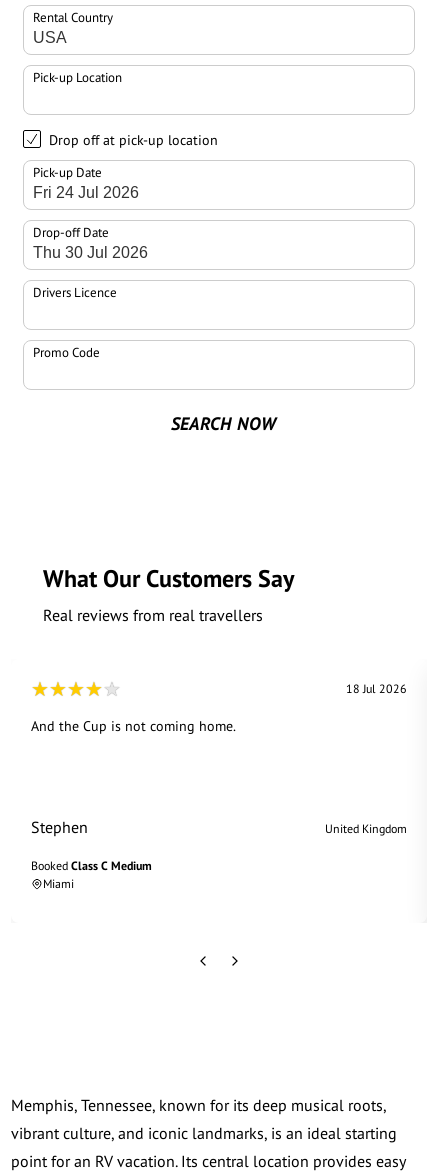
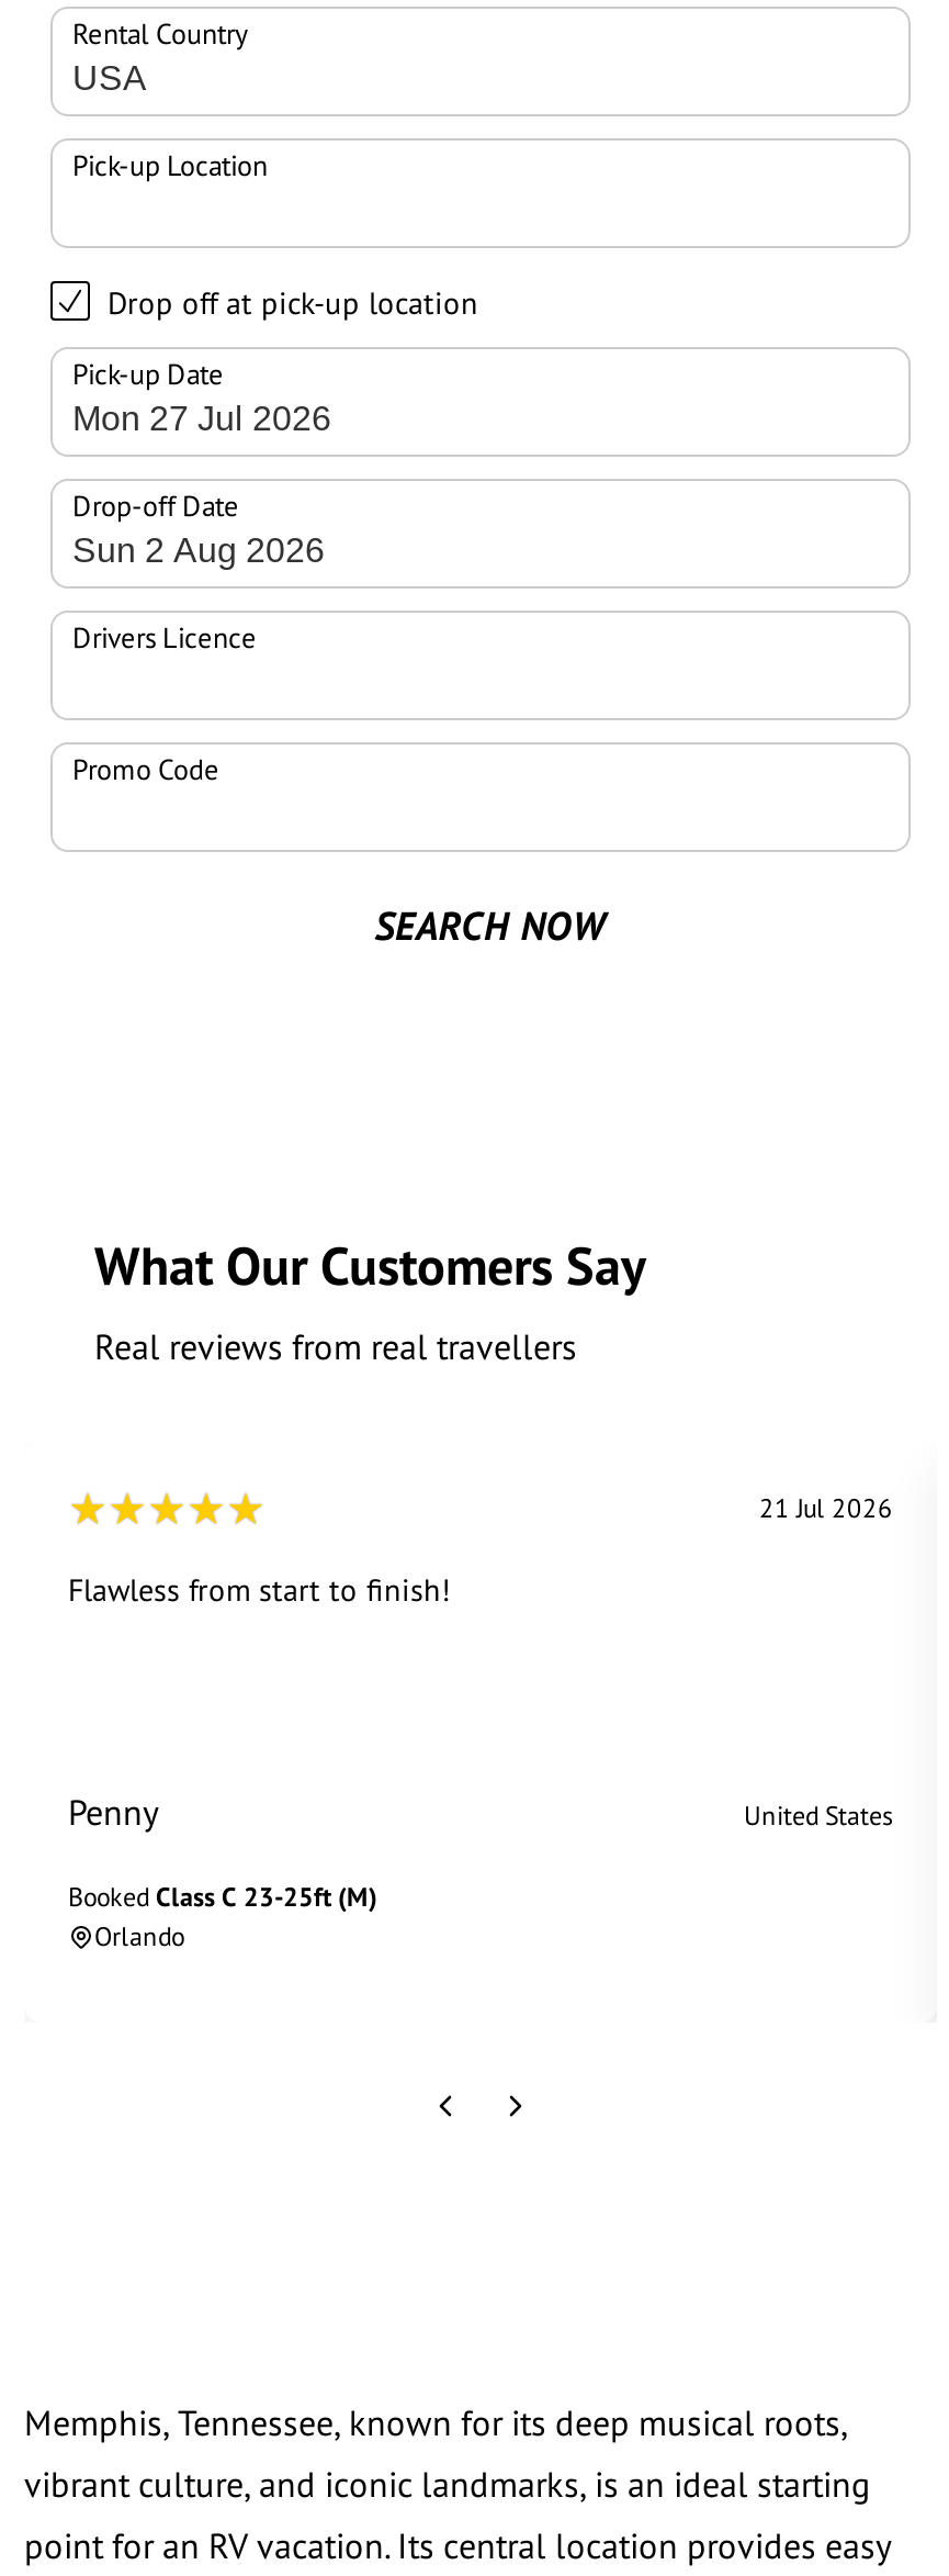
- Fri 24 Jul 2026
+ Mon 27 Jul 2026

- Thu 30 Jul 2026
+ Sun 2 Aug 2026

- 18 Jul 2026
+ 21 Jul 2026

- And the Cup is not coming home.
+ Flawless from start to finish!

- Stephen
- United Kingdom
+ Penny
+ United States

- Booked Class C Medium
- Miami
+ Booked Class C 23-25ft (M)
+ Orlando
